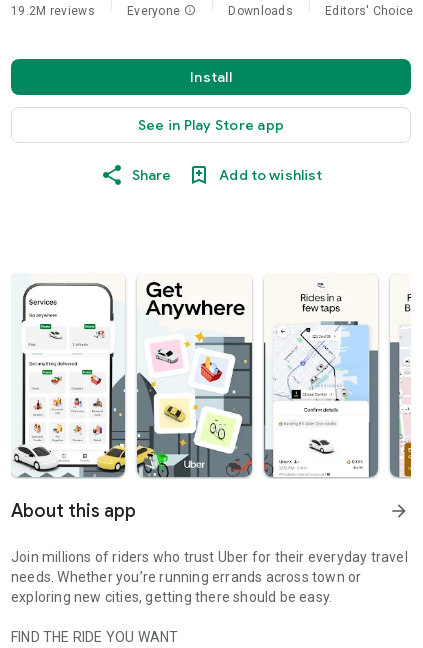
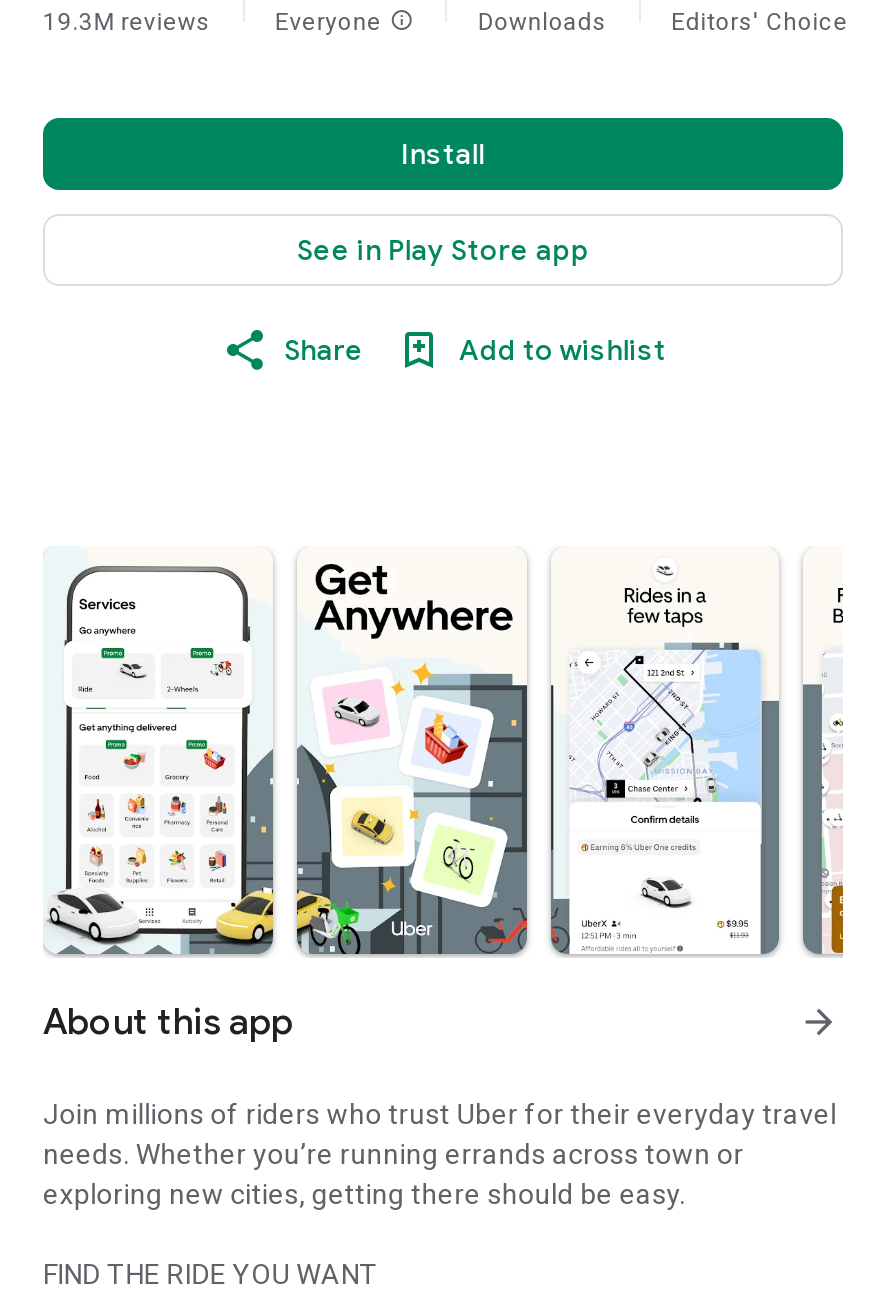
- 19.2M reviews
+ 19.3M reviews
